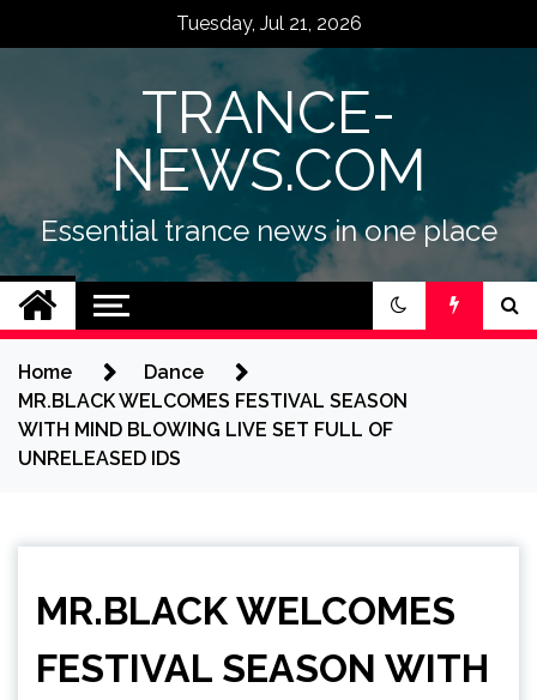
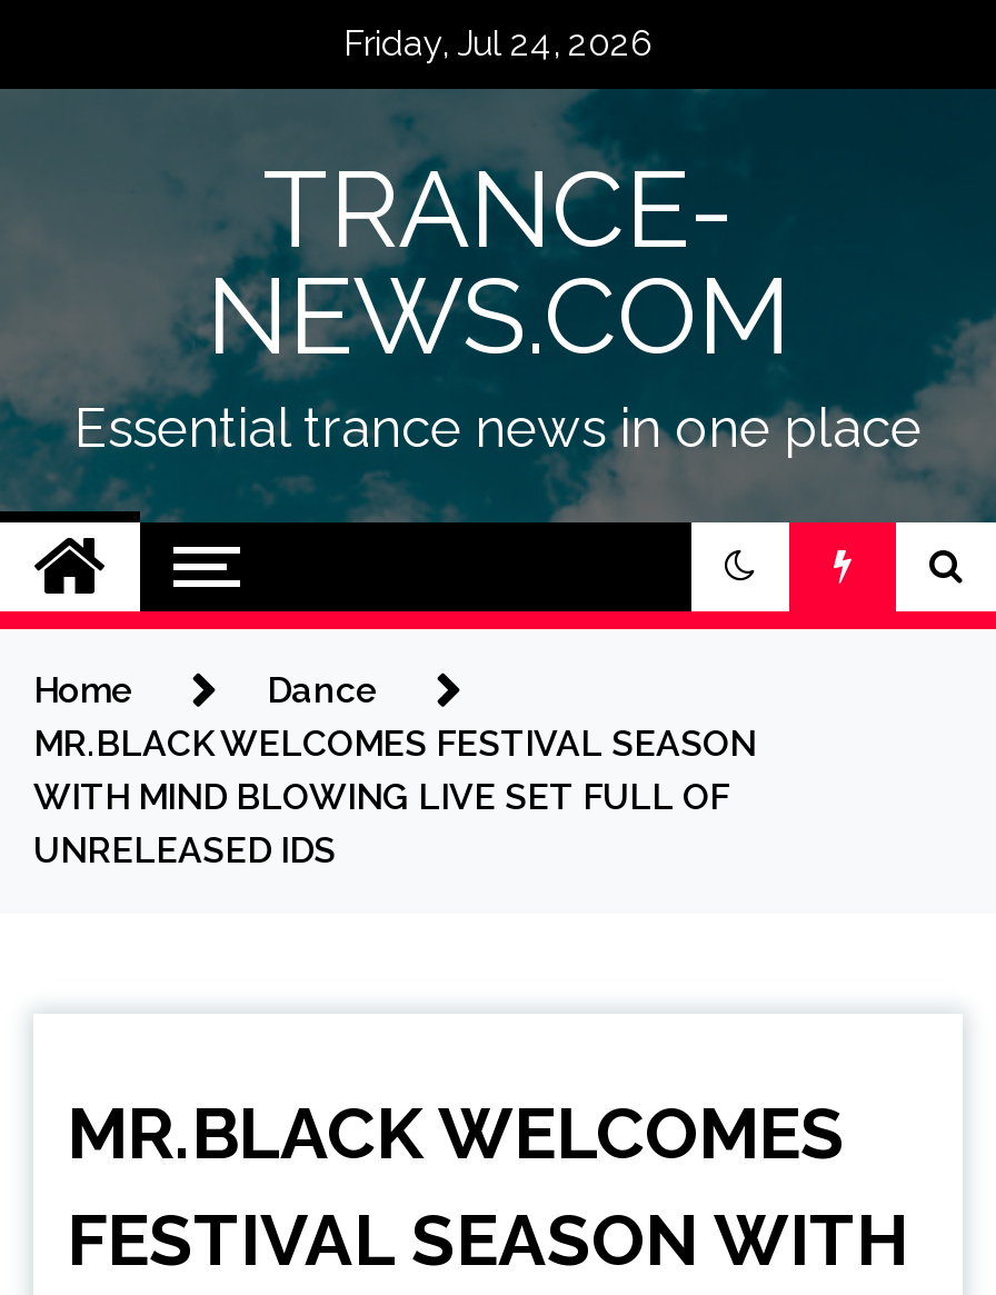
- Tuesday, Jul 21, 2026
+ Friday, Jul 24, 2026
